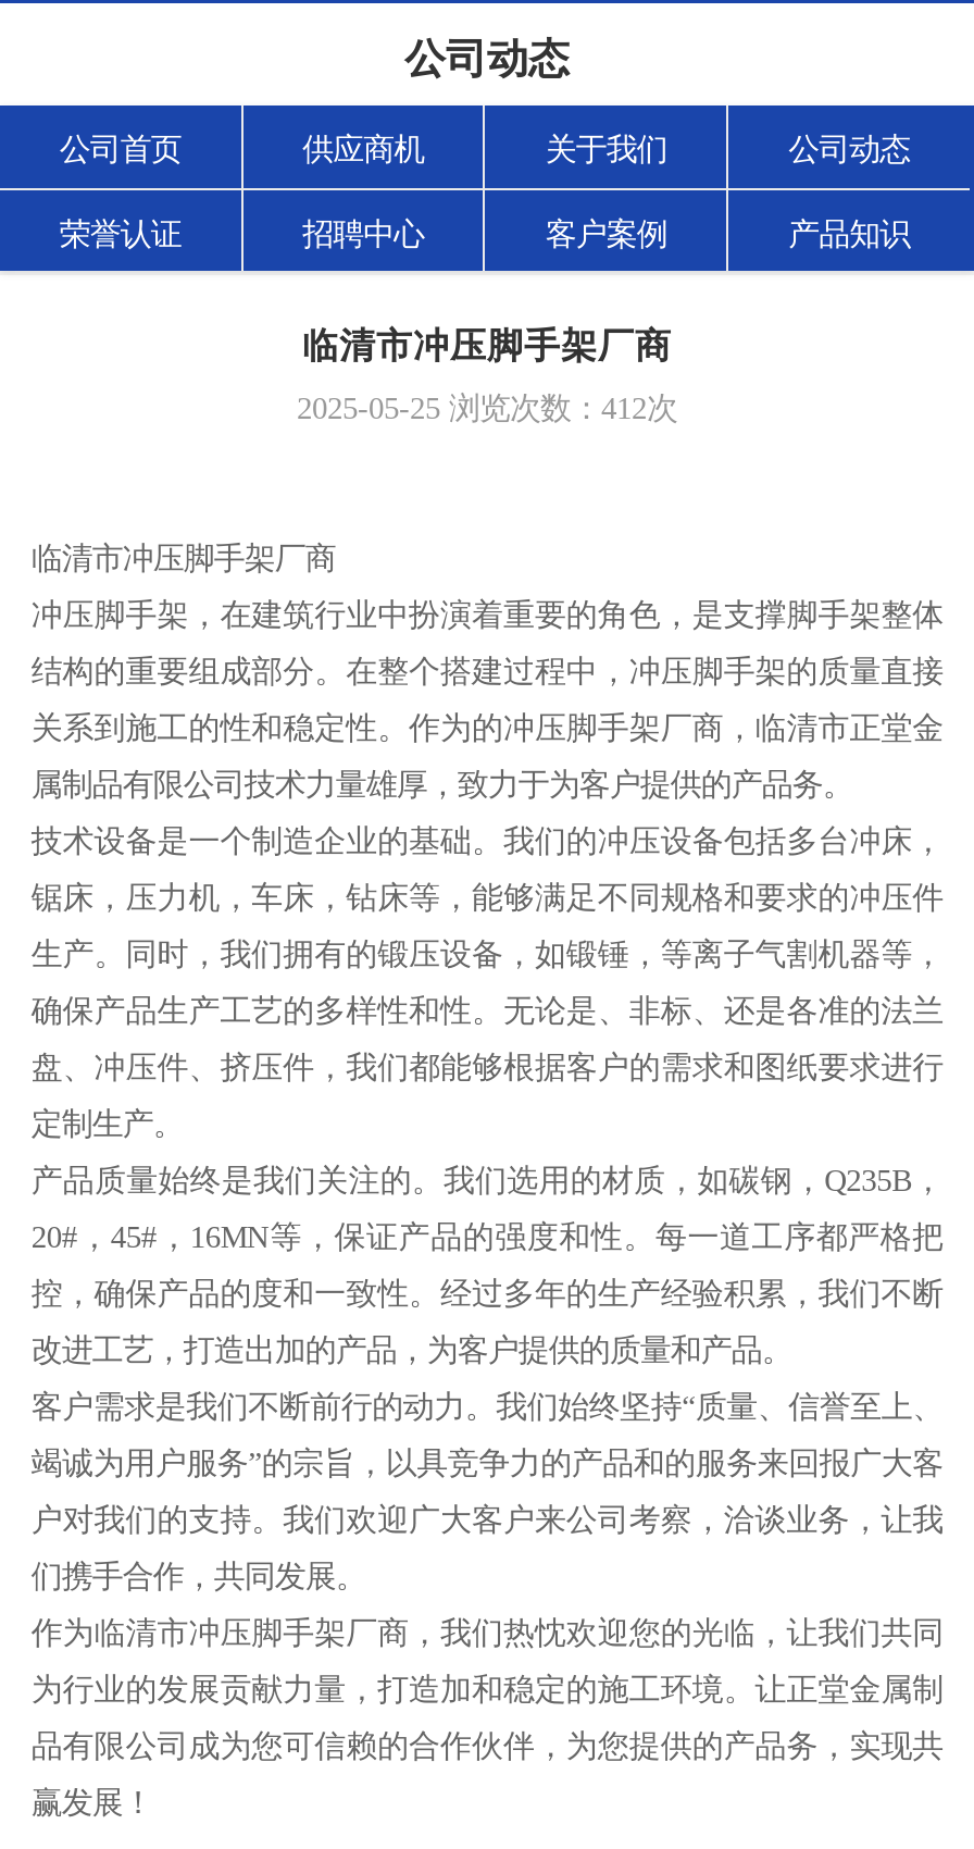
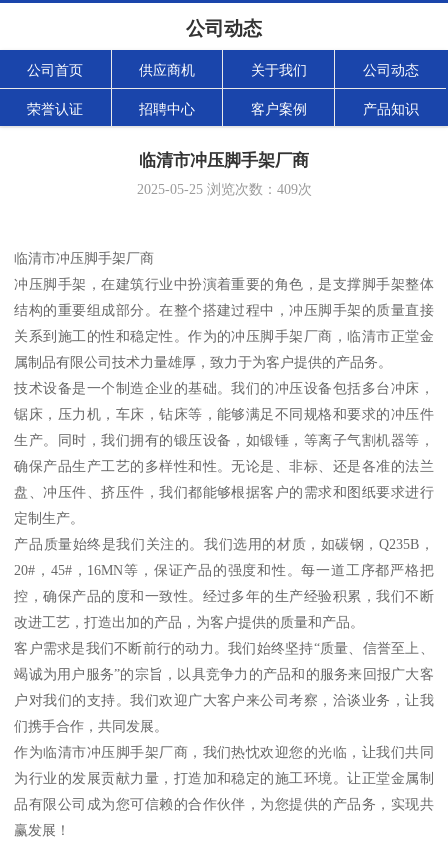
- 2025-05-25浏览次数：412次
+ 2025-05-25浏览次数：409次
